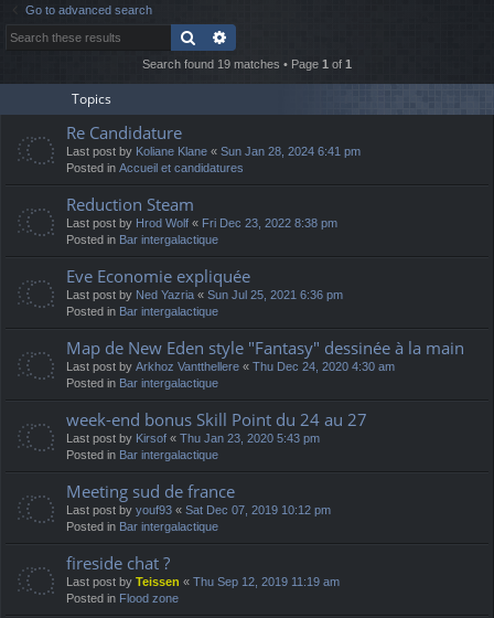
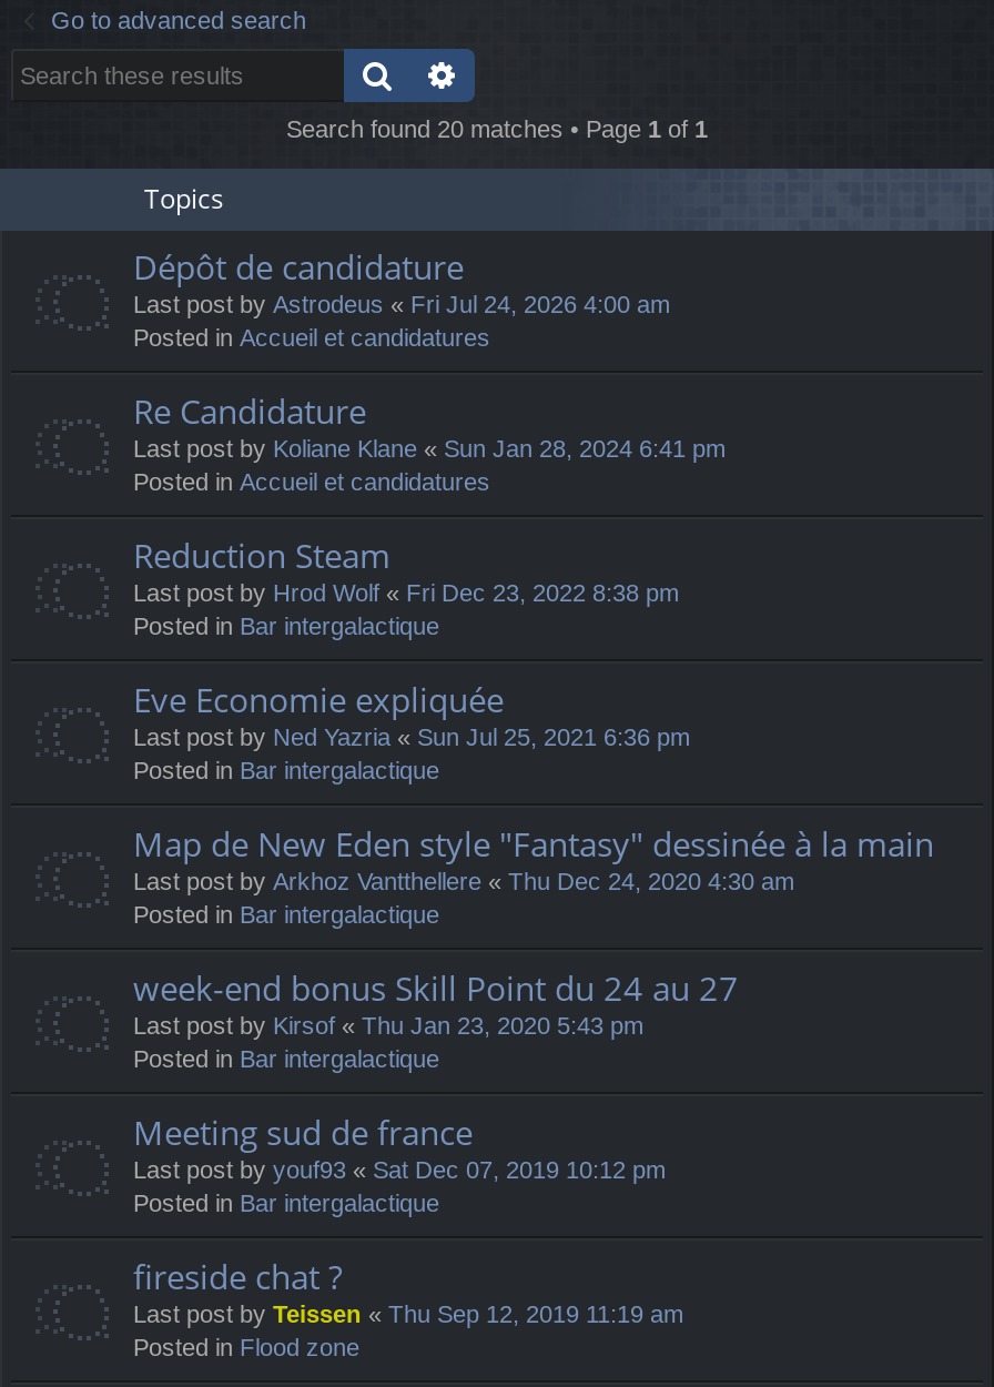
- Search found 19 matches • Page 1 of 1
+ Search found 20 matches • Page 1 of 1

+ Dépôt de candidature
+ Last post by Astrodeus «Fri Jul 24, 2026 4:00 am
+ Posted in Accueil et candidatures
